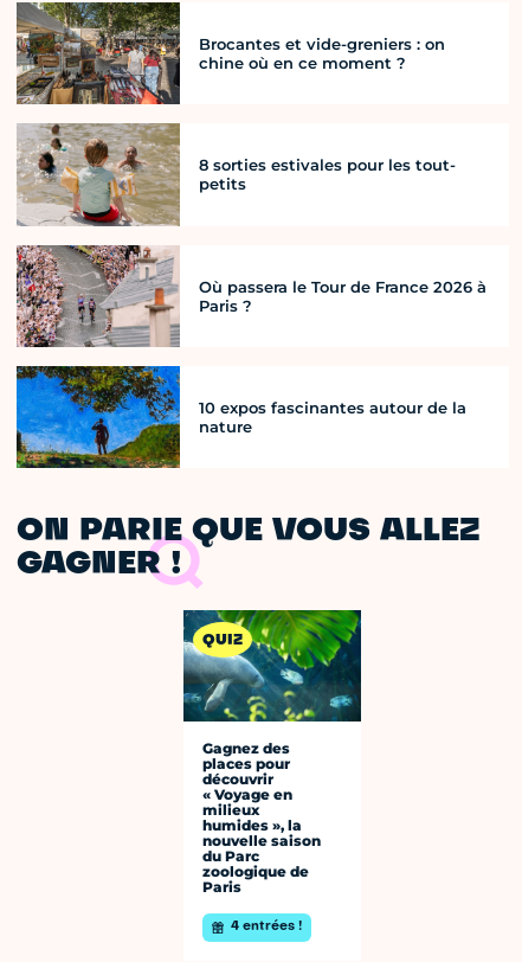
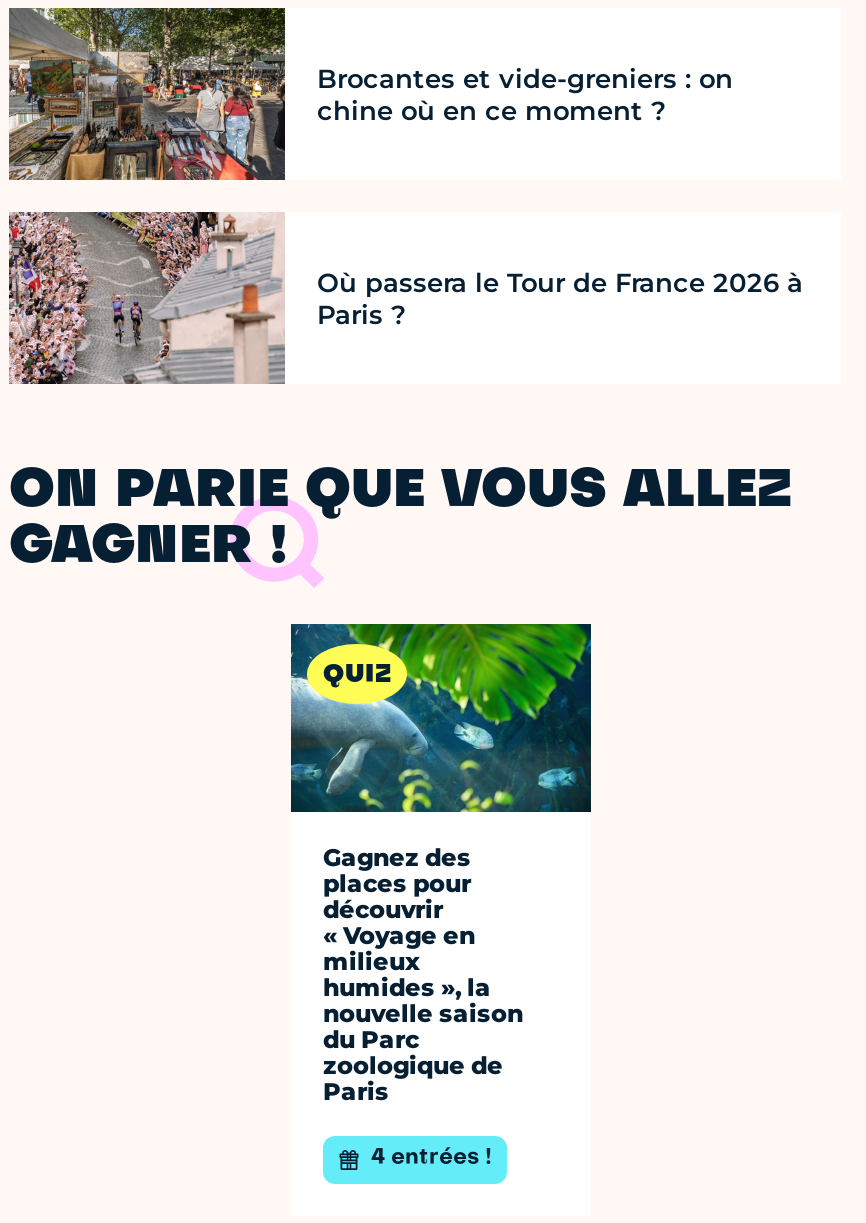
- [image]
- 8 sorties estivales pour les tout-
- petits

- [image]
- 10 expos fascinantes autour de la
- nature
